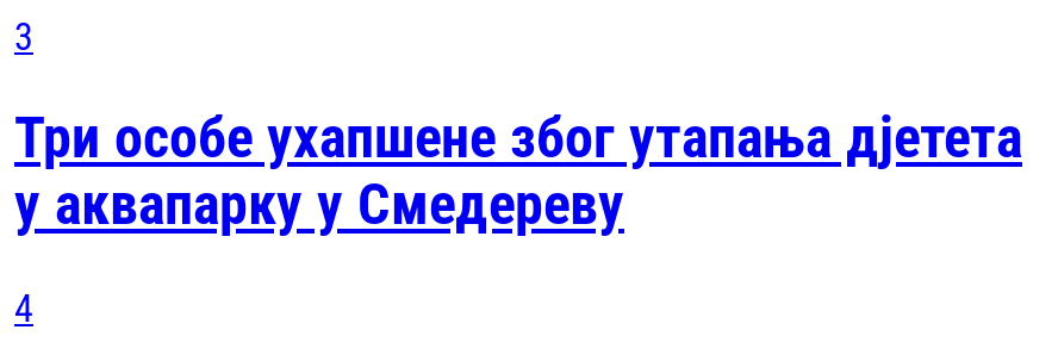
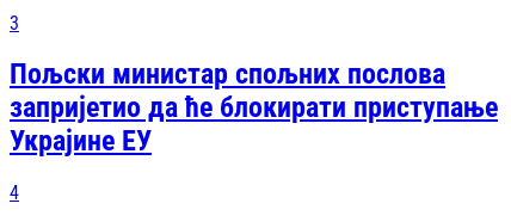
- Три особе ухапшене због утапања дјетета
- у аквапарку у Смедереву
+ Пољски министар спољних послова
+ запријетио да ће блокирати приступање
+ Украјине ЕУ
